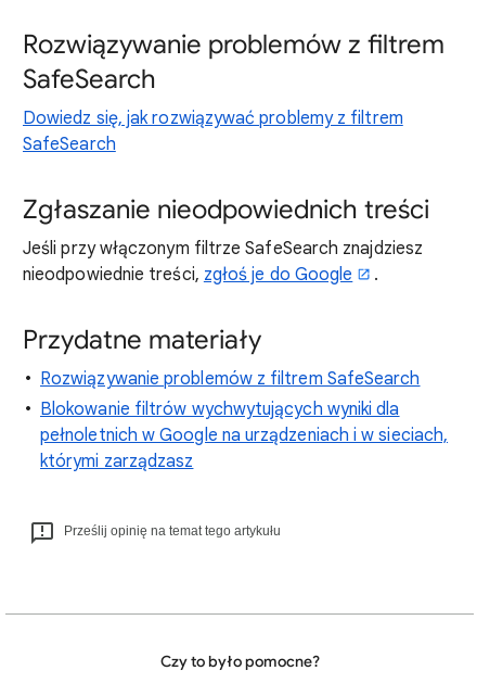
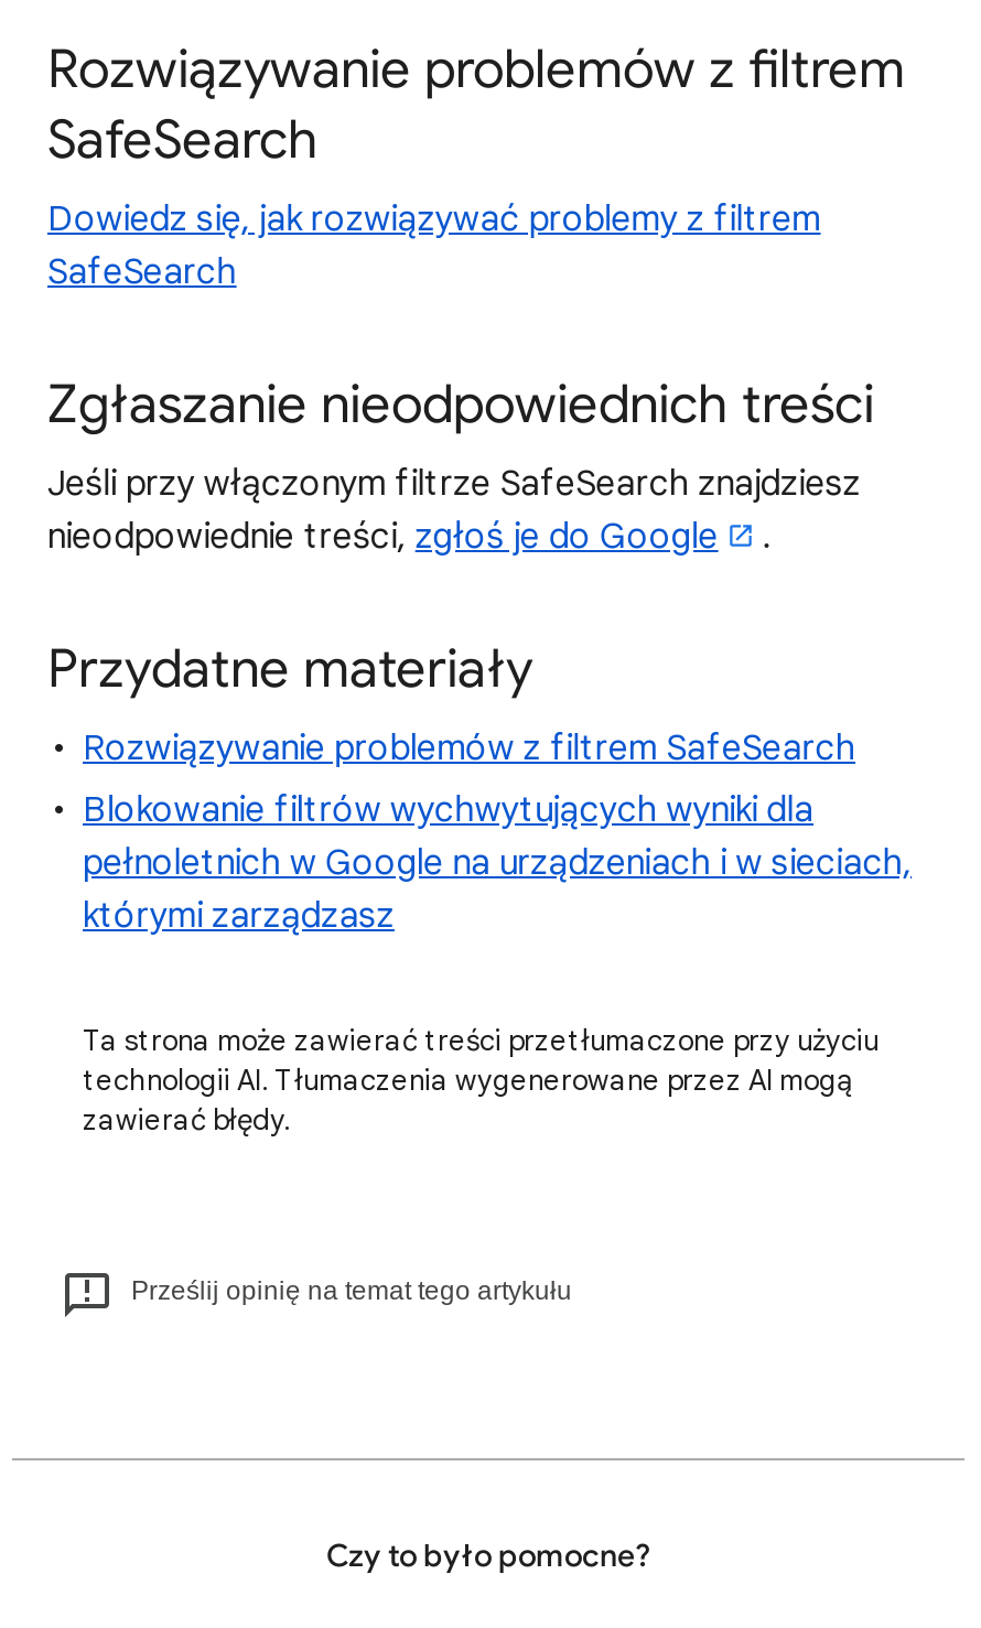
+ Ta strona może zawierać treści przetłumaczone przy użyciu
+ technologii AI. Tłumaczenia wygenerowane przez AI mogą
+ zawierać błędy.
